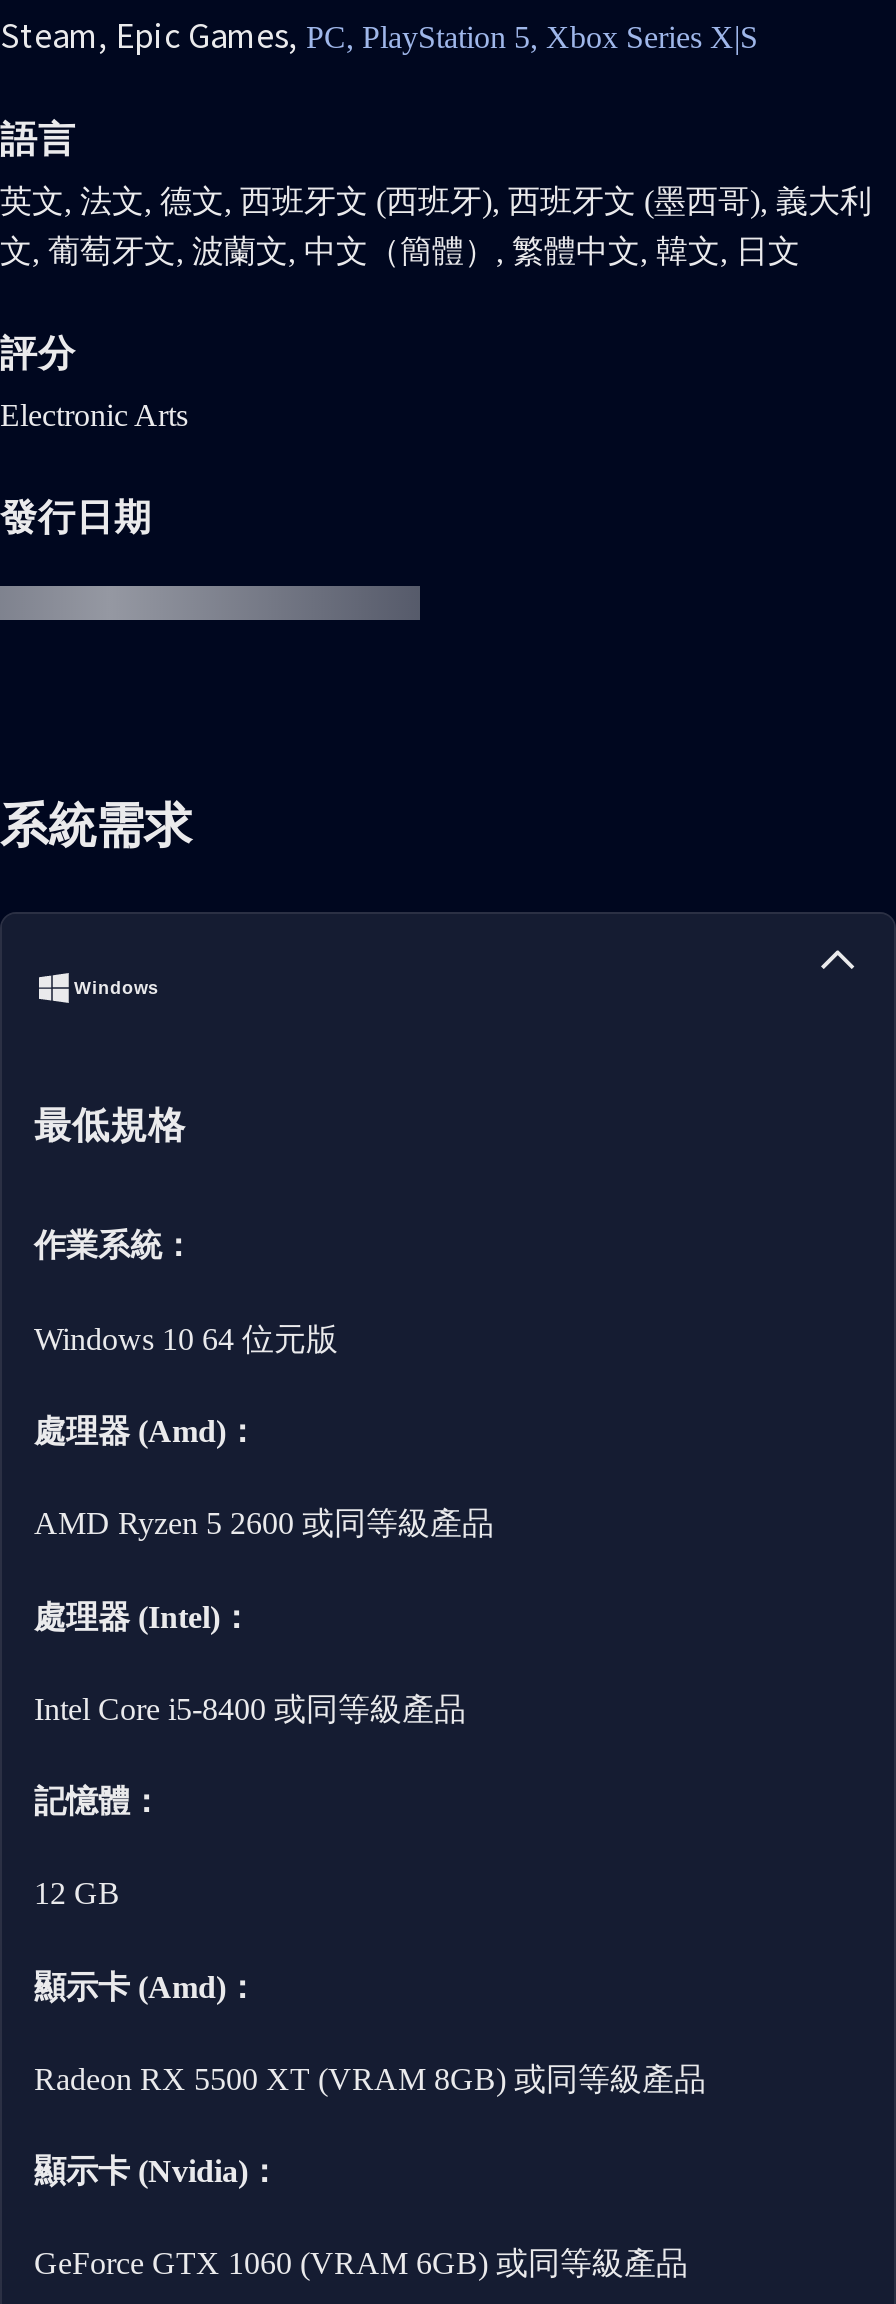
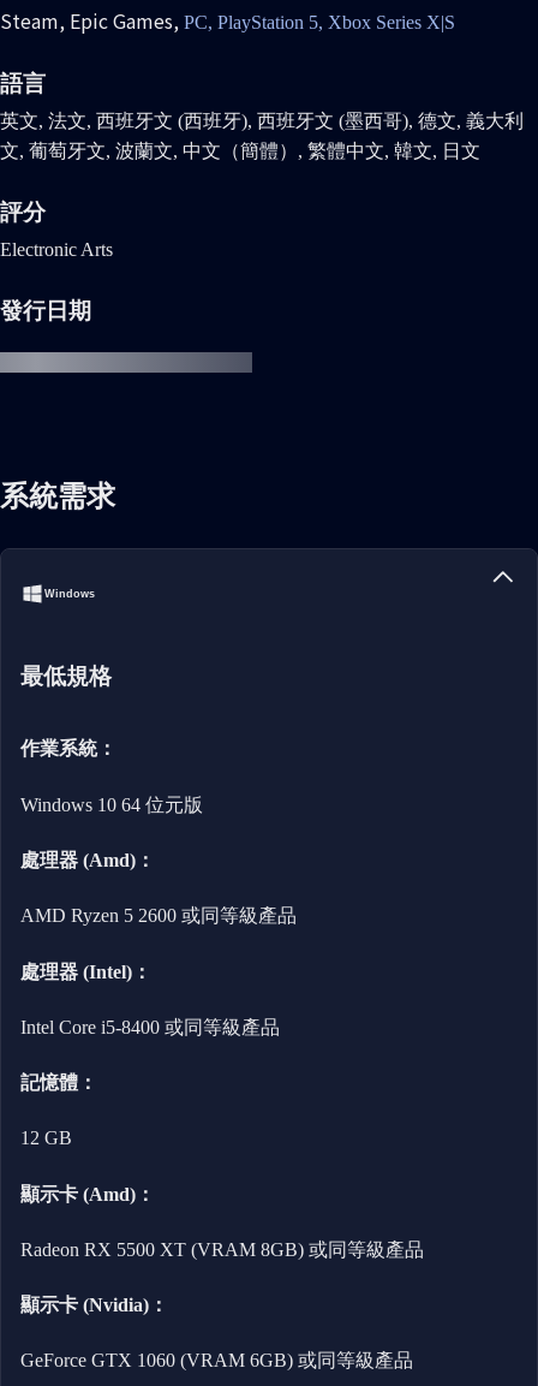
- 英文, 法文, 德文, 西班牙文 (西班牙), 西班牙文 (墨西哥), 義大利
+ 英文, 法文, 西班牙文 (西班牙), 西班牙文 (墨西哥), 德文, 義大利
